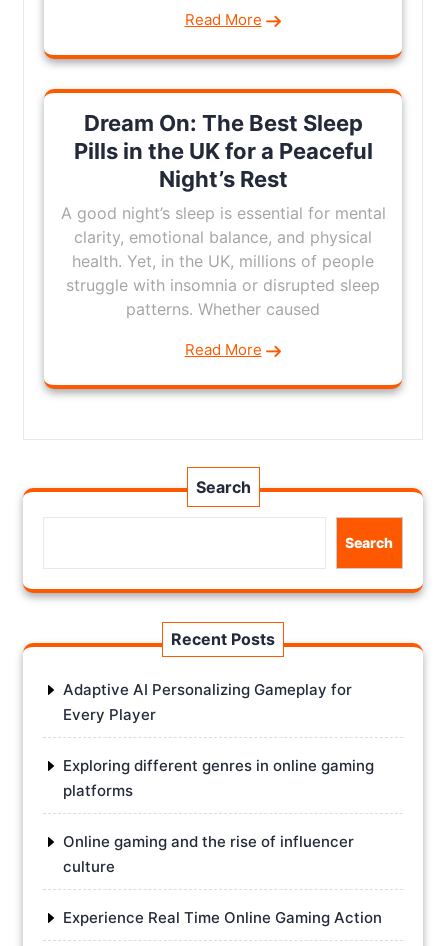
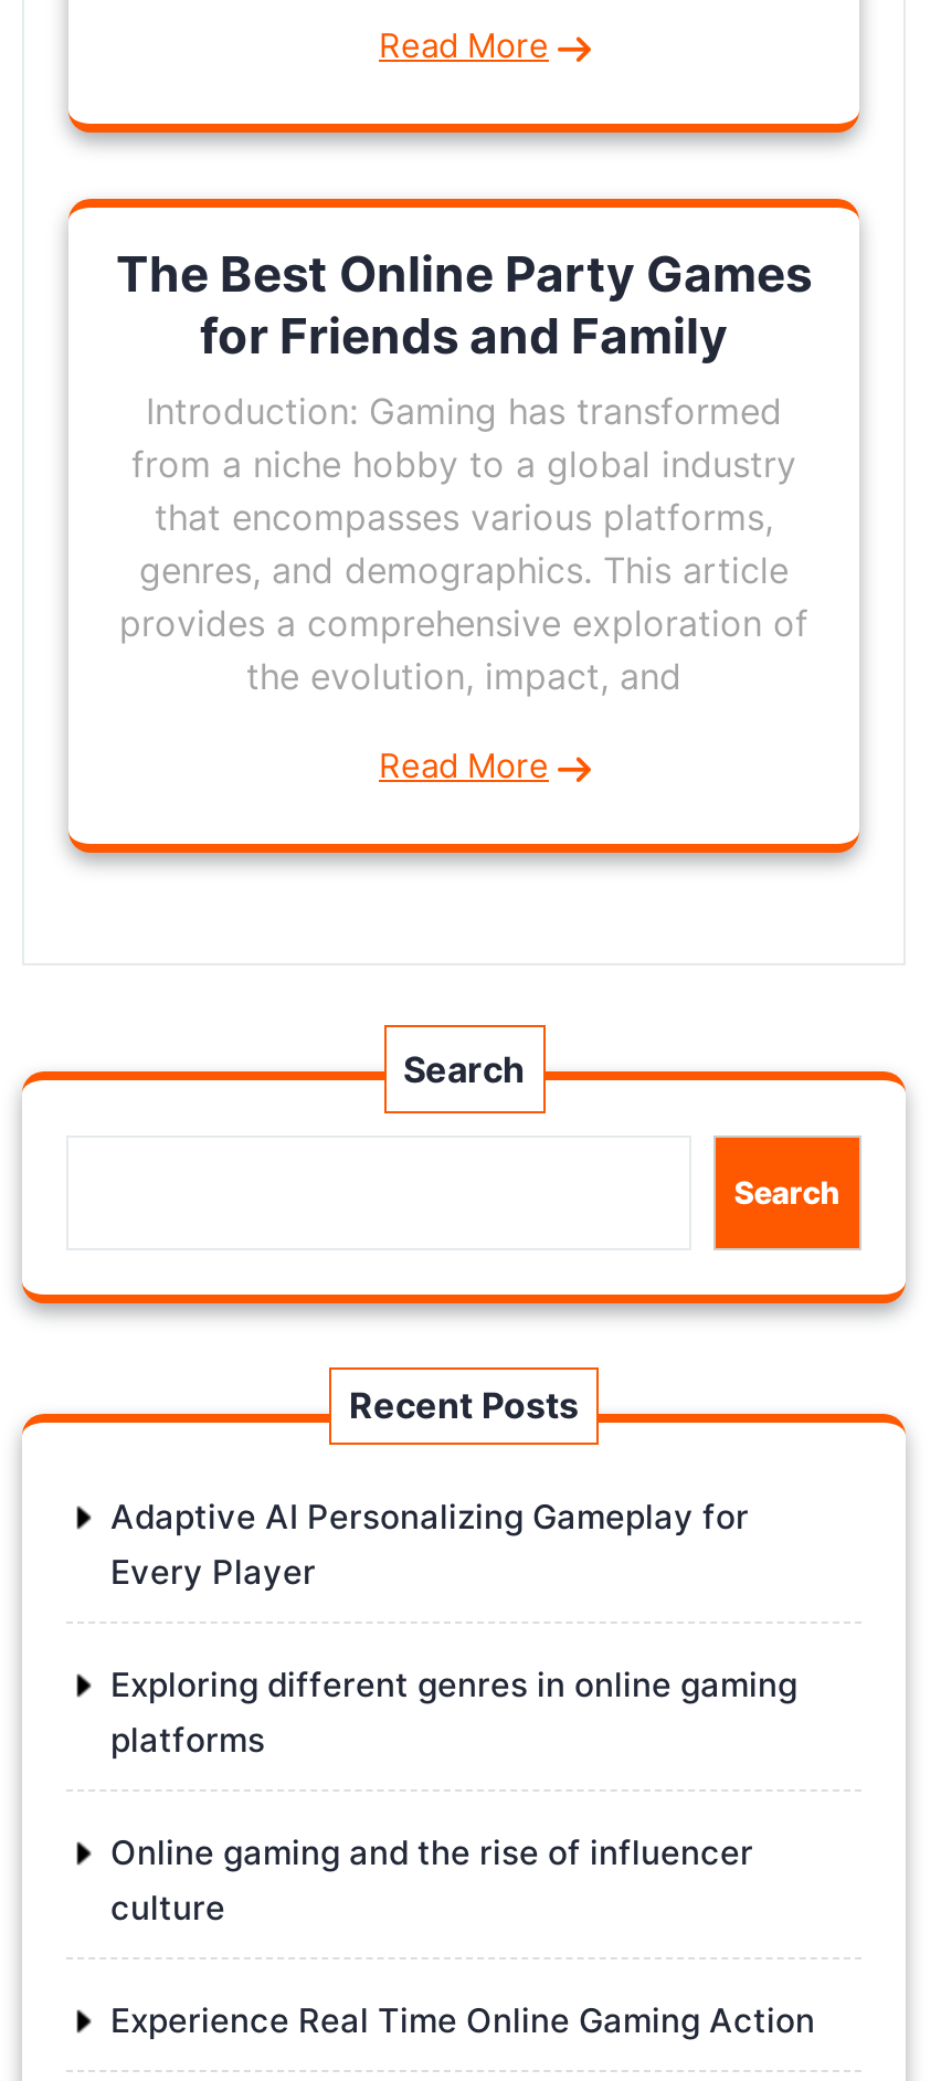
- Dream On: The Best Sleep
- Pills in the UK for a Peaceful
- Night’s Rest
- A good night’s sleep is essential for mental
- clarity, emotional balance, and physical
- health. Yet, in the UK, millions of people
- struggle with insomnia or disrupted sleep
- patterns. Whether caused
+ The Best Online Party Games
+ for Friends and Family
+ Introduction: Gaming has transformed
+ from a niche hobby to a global industry
+ that encompasses various platforms,
+ genres, and demographics. This article
+ provides a comprehensive exploration of
+ the evolution, impact, and
